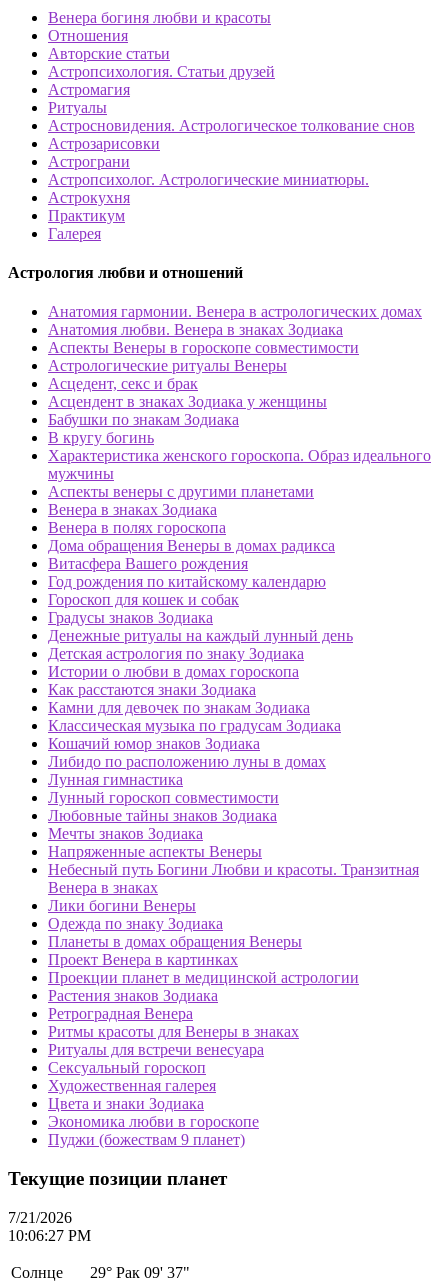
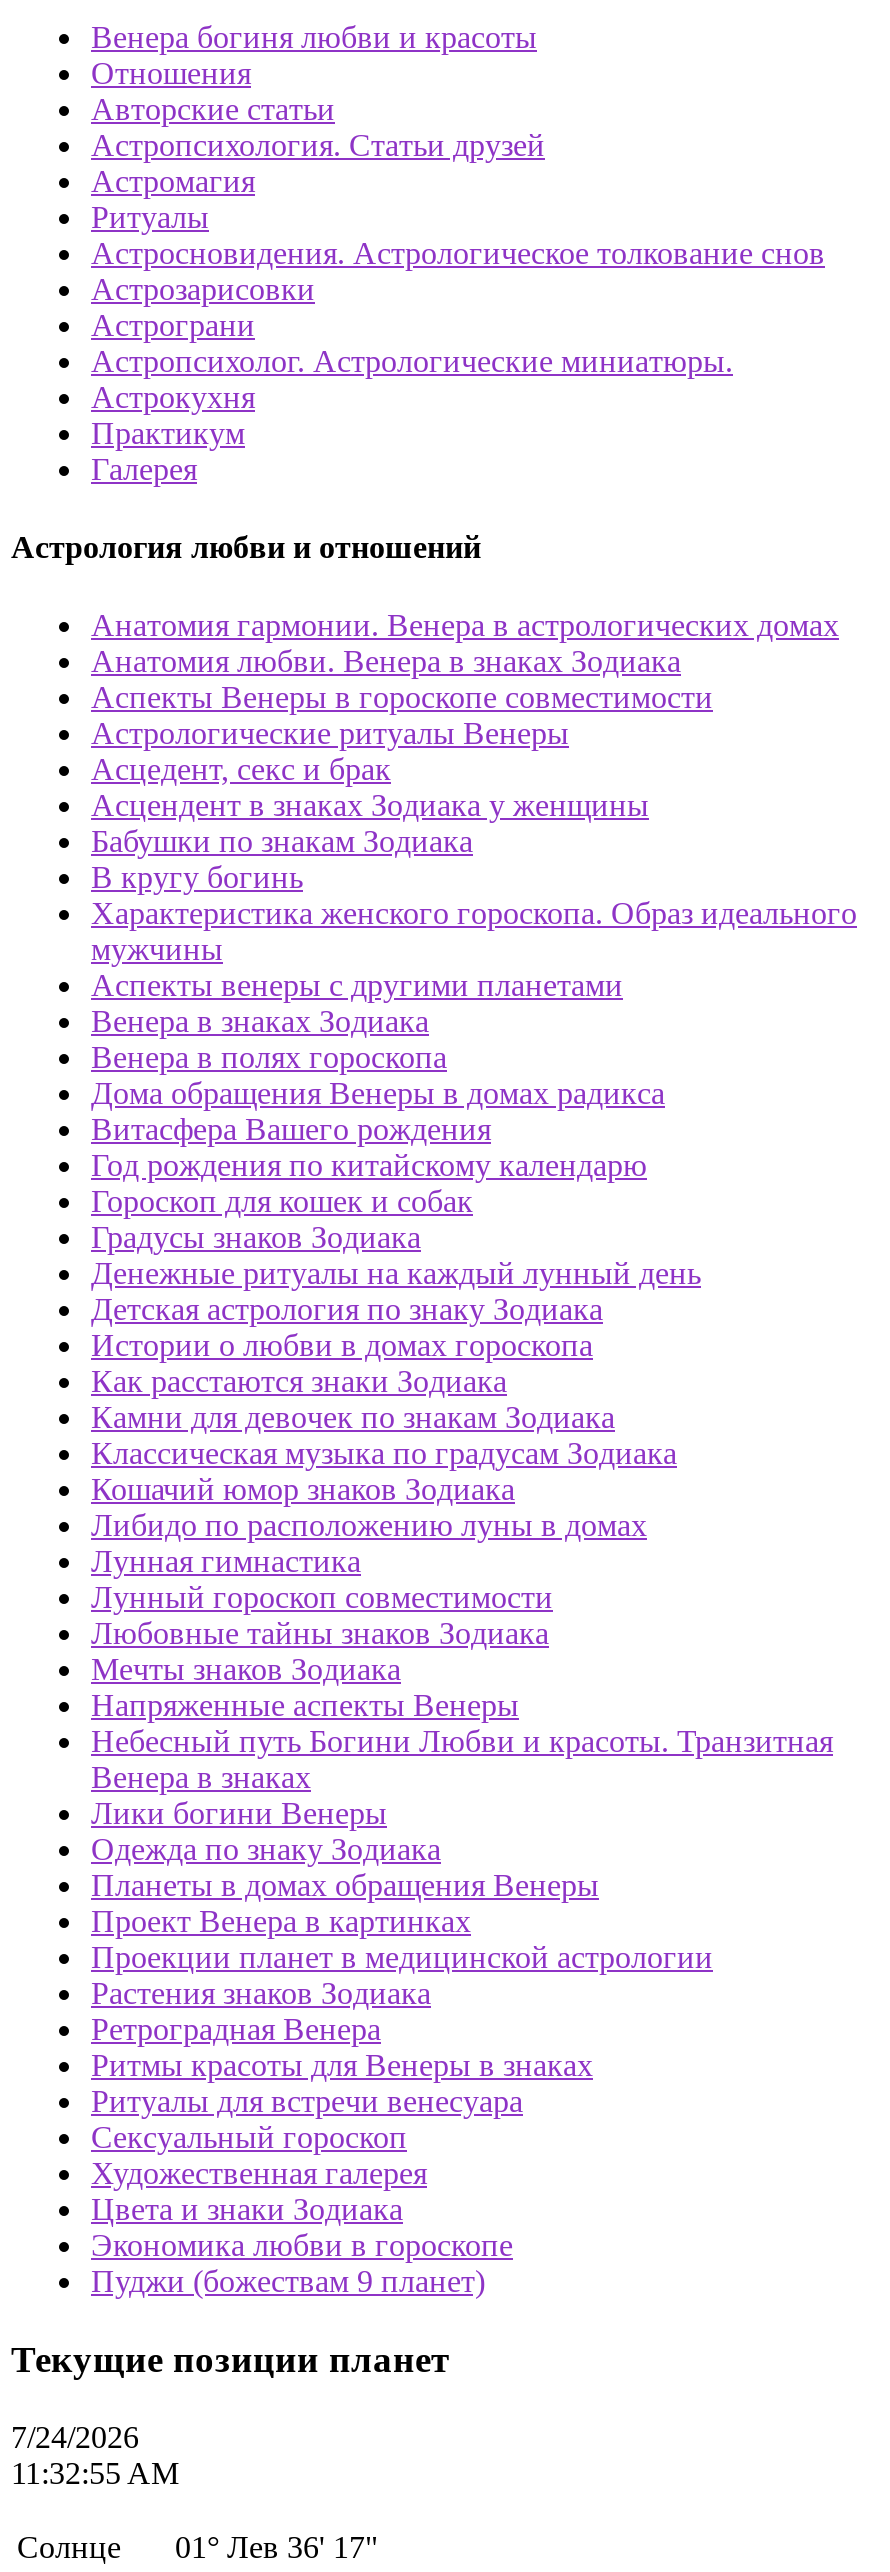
- 7/21/2026
- 10:06:27 PM
+ 7/24/2026
+ 11:32:55 AM

- Солнце 29° Рак 09' 37"
+ Солнце 01° Лев 36' 17"
